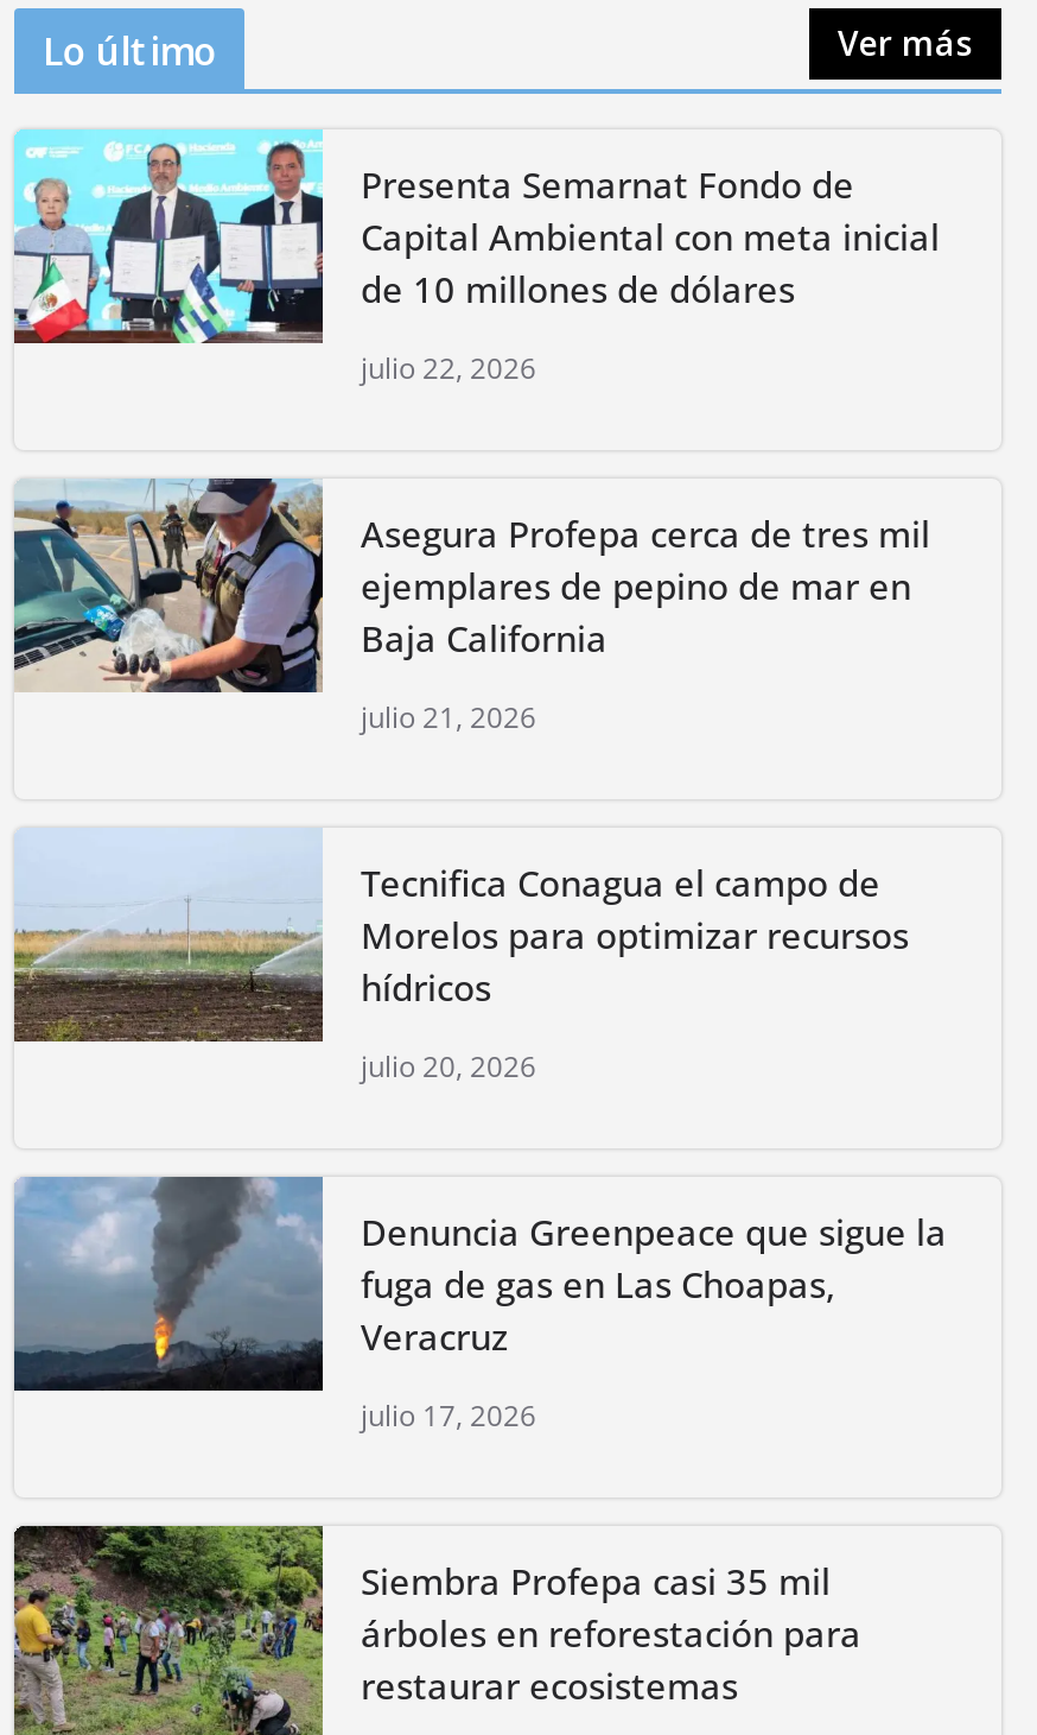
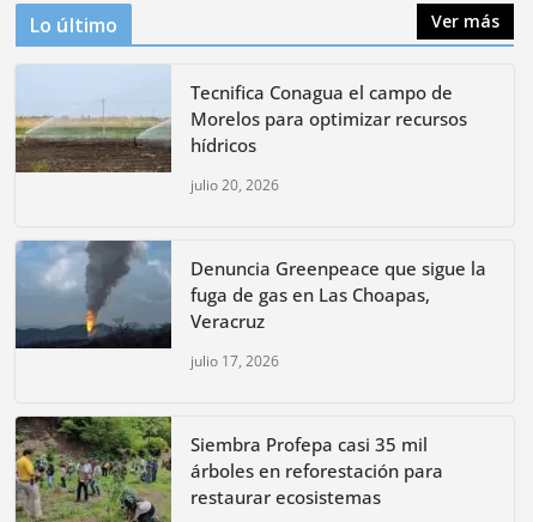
- [image]
- Presenta Semarnat Fondo de
- Capital Ambiental con meta inicial
- de 10 millones de dólares
- julio 22, 2026

- [image]
- Asegura Profepa cerca de tres mil
- ejemplares de pepino de mar en
- Baja California
- julio 21, 2026
